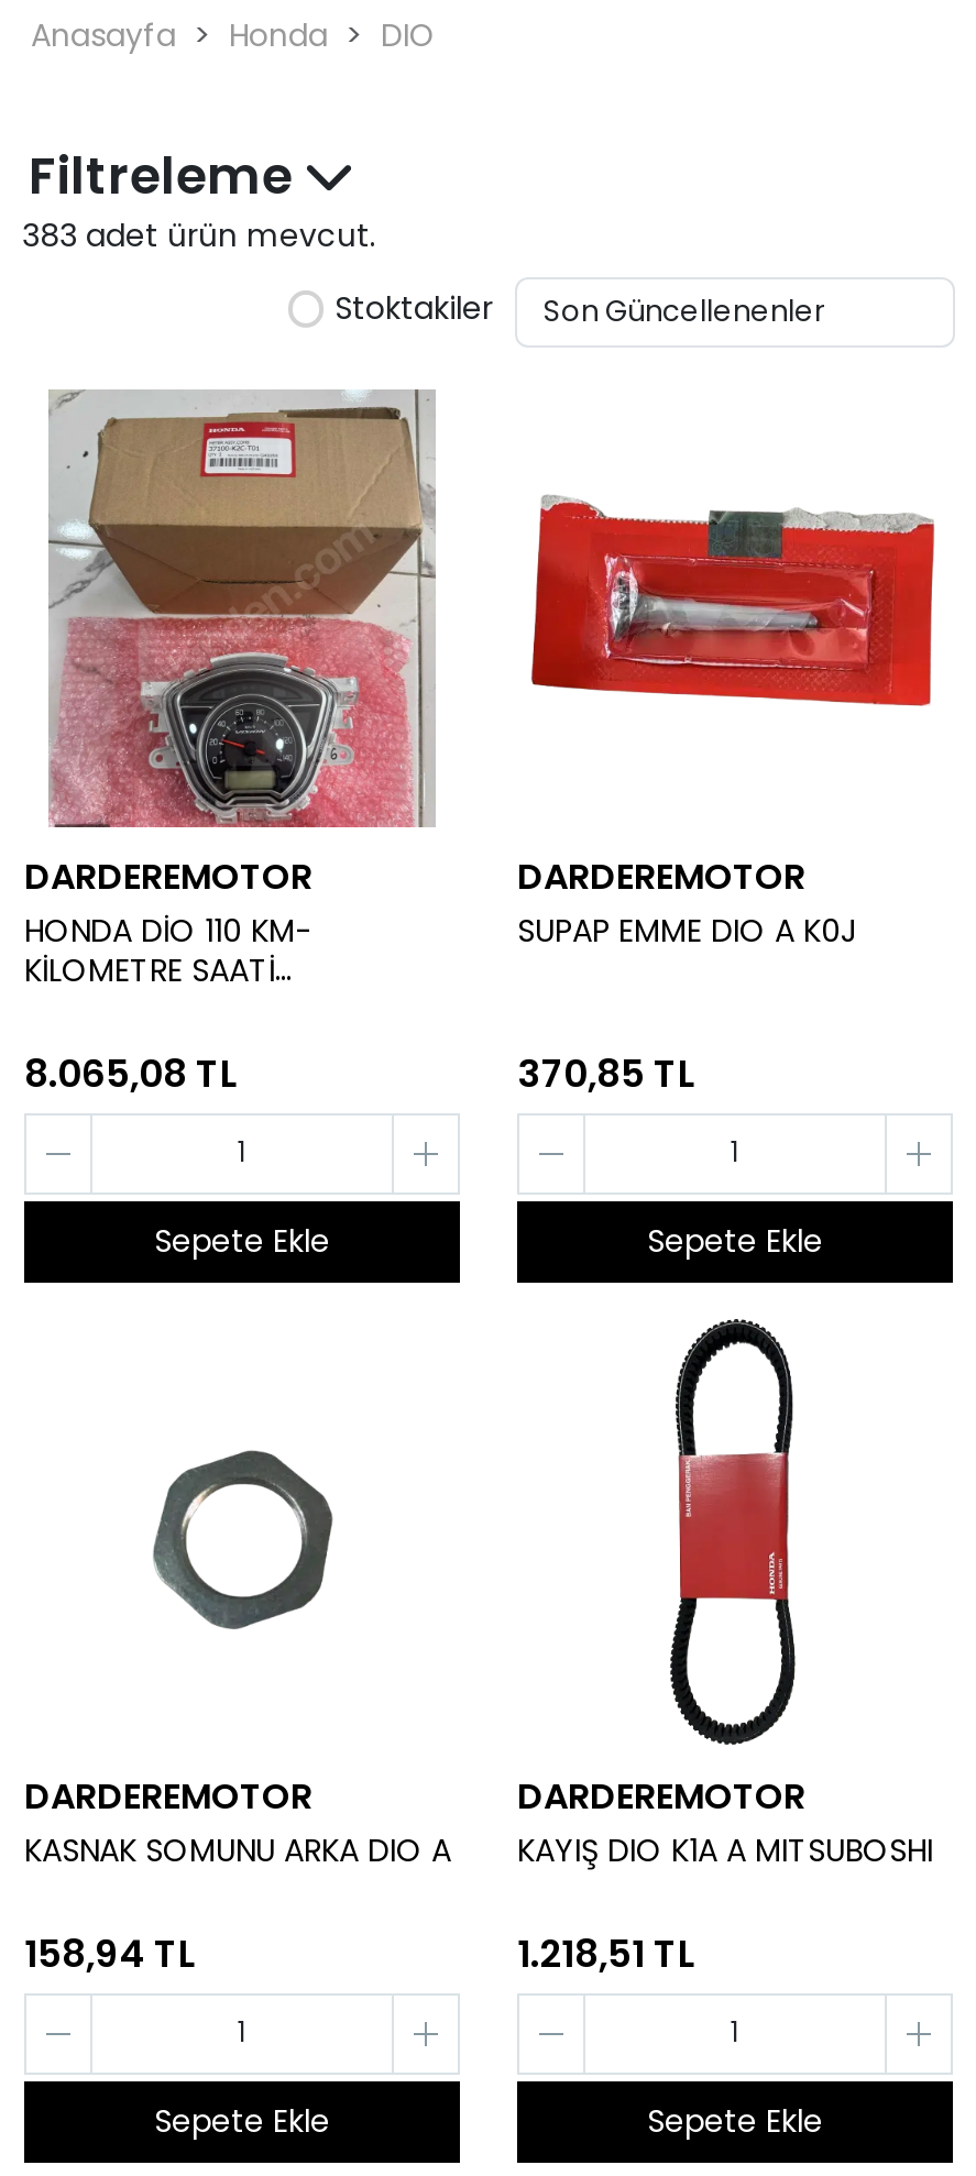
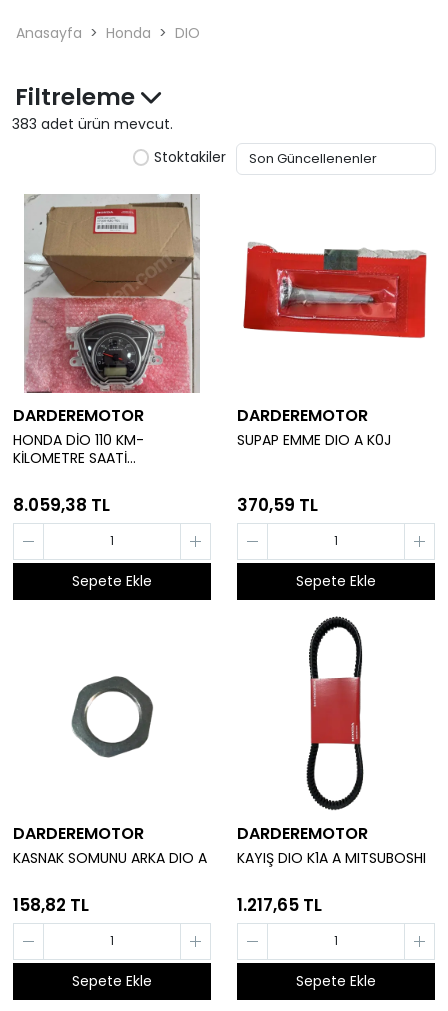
- 8.065,08 TL
+ 8.059,38 TL

- 370,85 TL
+ 370,59 TL

- 158,94 TL
+ 158,82 TL

- 1.218,51 TL
+ 1.217,65 TL
